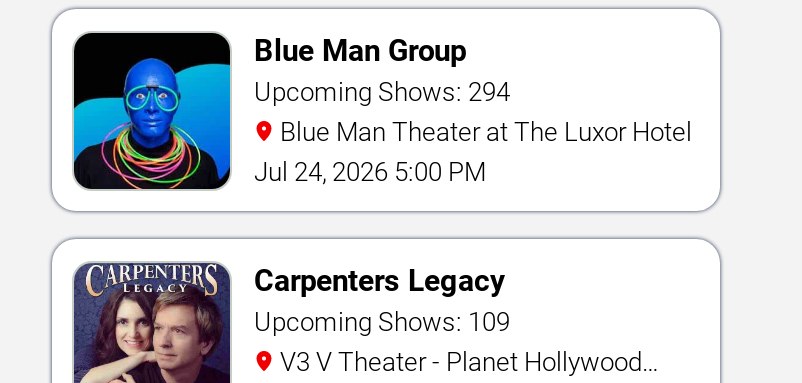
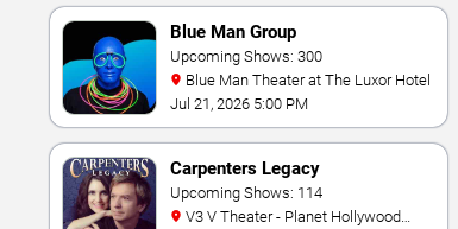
- Upcoming Shows: 294
+ Upcoming Shows: 300

- Jul 24, 2026 5:00 PM
+ Jul 21, 2026 5:00 PM

- Upcoming Shows: 109
+ Upcoming Shows: 114
